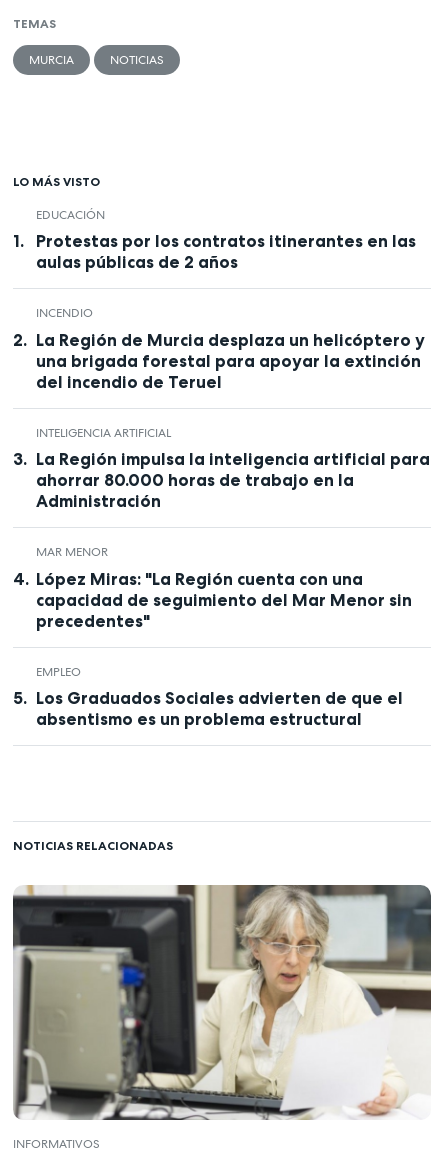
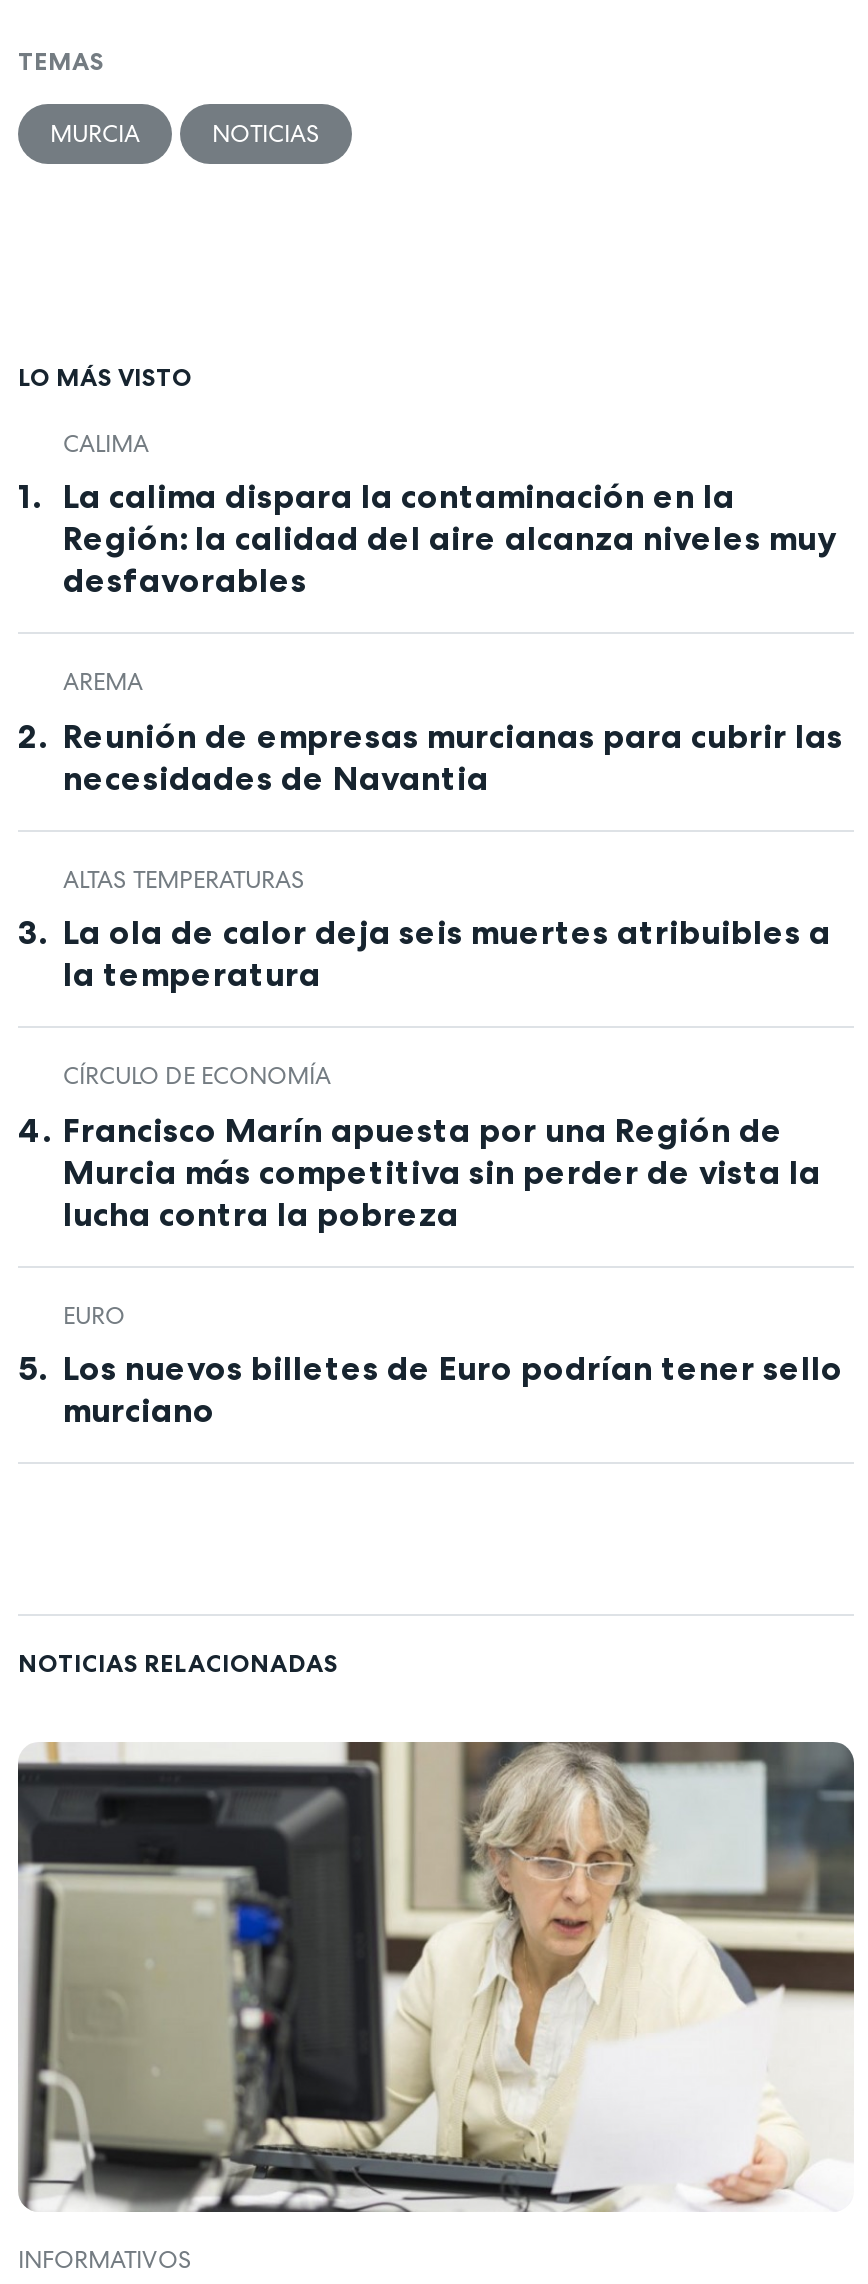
- EDUCACIÓN
- Protestas por los contratos itinerantes en las
- aulas públicas de 2 años
+ CALIMA
+ La calima dispara la contaminación en la
+ Región: la calidad del aire alcanza niveles muy
+ desfavorables

- INCENDIO
- La Región de Murcia desplaza un helicóptero y
- una brigada forestal para apoyar la extinción
- del incendio de Teruel
+ AREMA
+ Reunión de empresas murcianas para cubrir las
+ necesidades de Navantia

- INTELIGENCIA ARTIFICIAL
- La Región impulsa la inteligencia artificial para
- ahorrar 80.000 horas de trabajo en la
- Administración
+ ALTAS TEMPERATURAS
+ La ola de calor deja seis muertes atribuibles a
+ la temperatura

- MAR MENOR
- López Miras: "La Región cuenta con una
- capacidad de seguimiento del Mar Menor sin
- precedentes"
+ CÍRCULO DE ECONOMÍA
+ Francisco Marín apuesta por una Región de
+ Murcia más competitiva sin perder de vista la
+ lucha contra la pobreza

- EMPLEO
- Los Graduados Sociales advierten de que el
- absentismo es un problema estructural
+ EURO
+ Los nuevos billetes de Euro podrían tener sello
+ murciano
